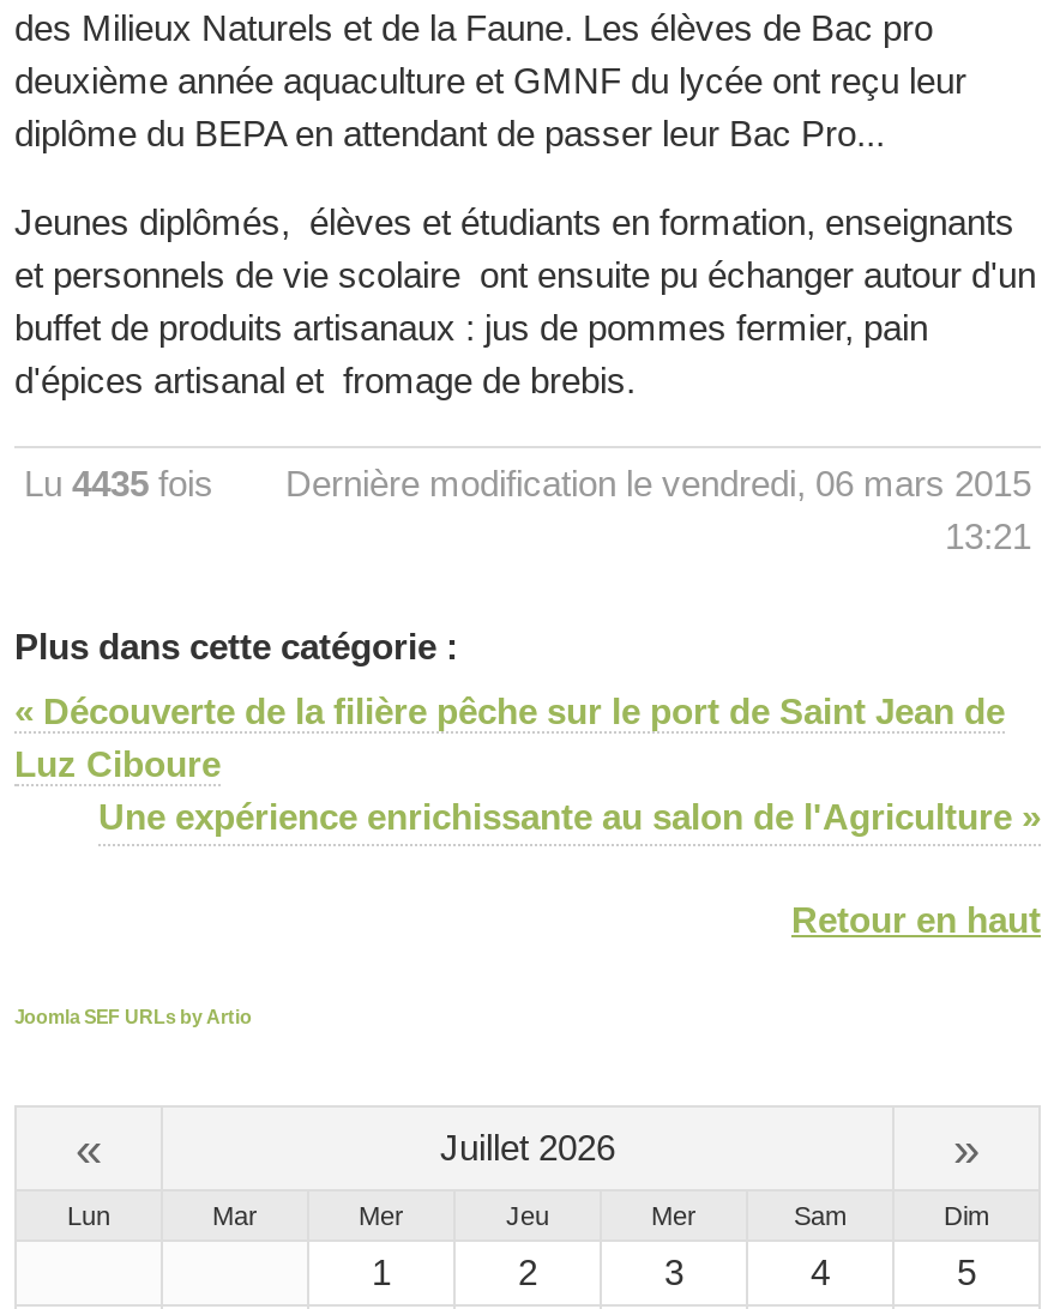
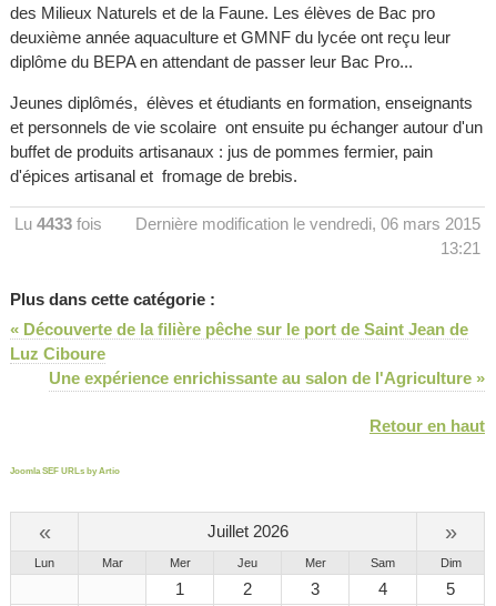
- Lu 4435 fois Dernière modification le vendredi, 06 mars 2015
+ Lu 4433 fois Dernière modification le vendredi, 06 mars 2015
